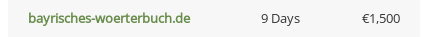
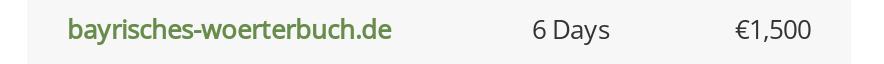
- 9 Days
+ 6 Days
